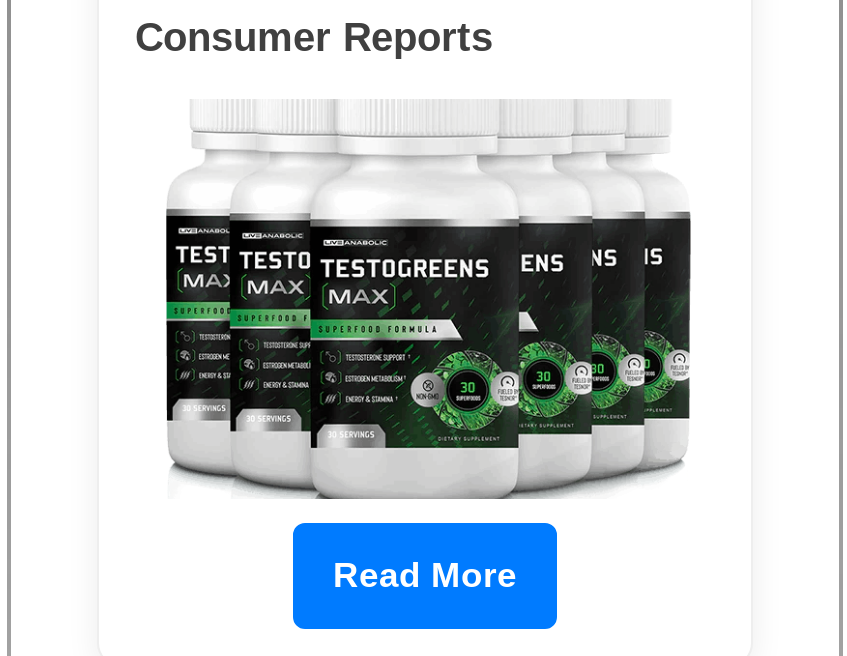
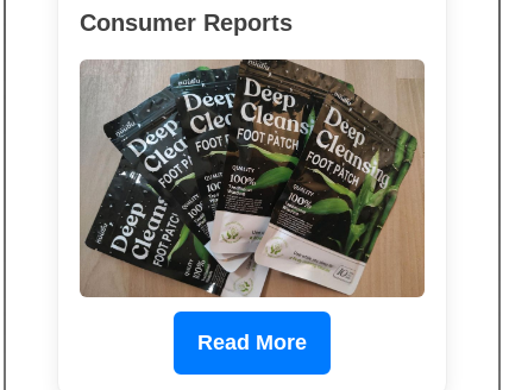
- [image]
+ [image]
